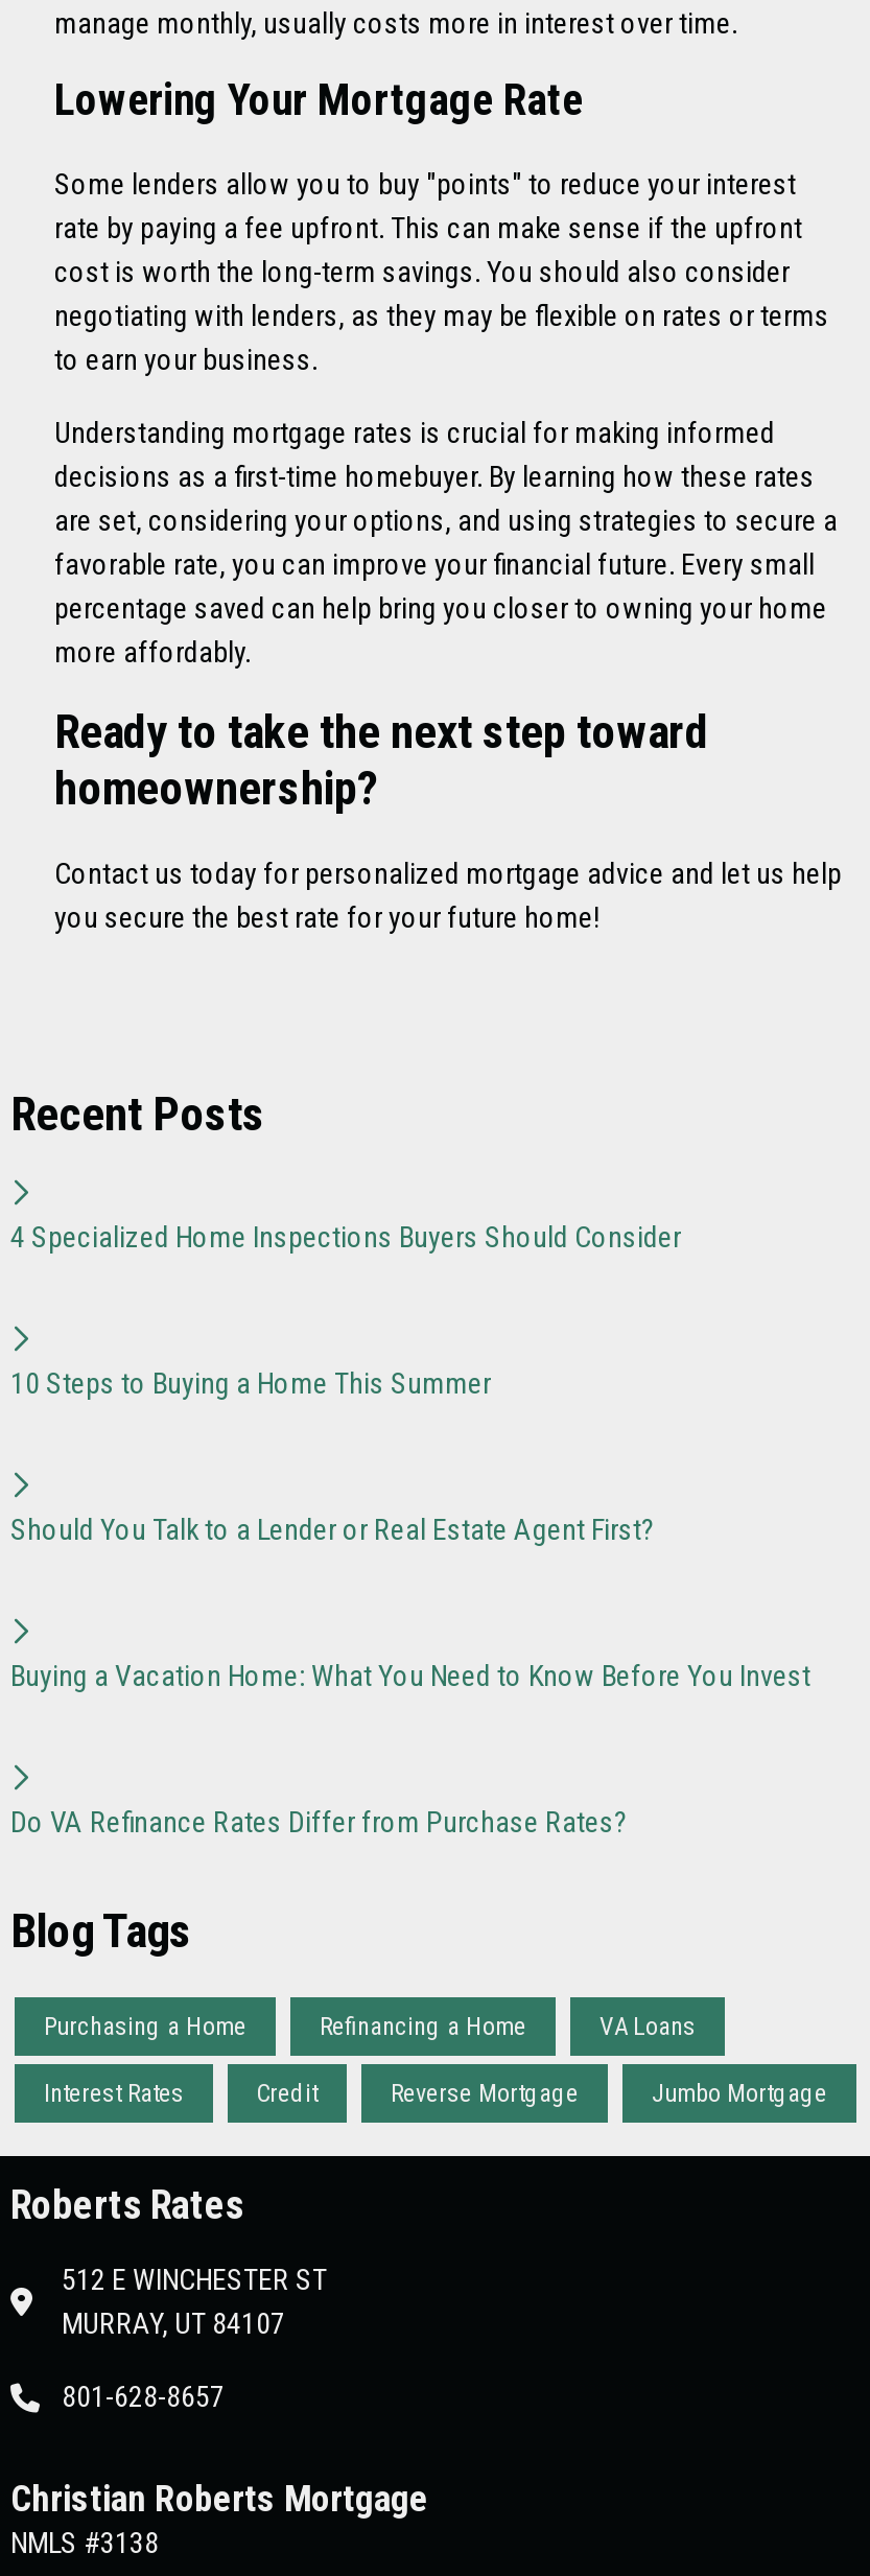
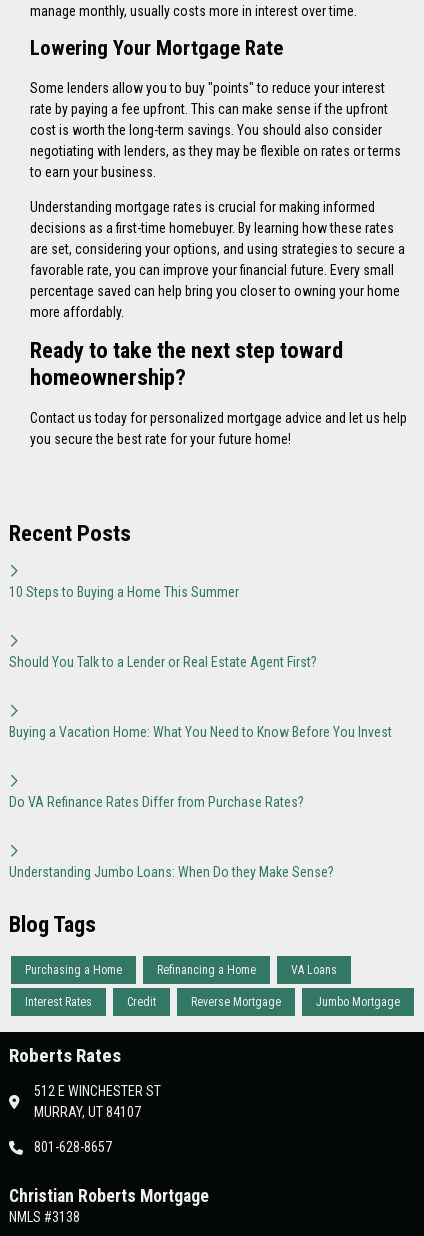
- 4 Specialized Home Inspections Buyers Should Consider

moved up: 10 Steps to Buying a Home This Summer | Should You Talk to a Lender or Real Estate Agent First? | Buying a Vacation Home: What You Need to Know Before You Invest | Do VA Refinance Rates Differ from Purchase Rates?

+ Understanding Jumbo Loans: When Do they Make Sense?
